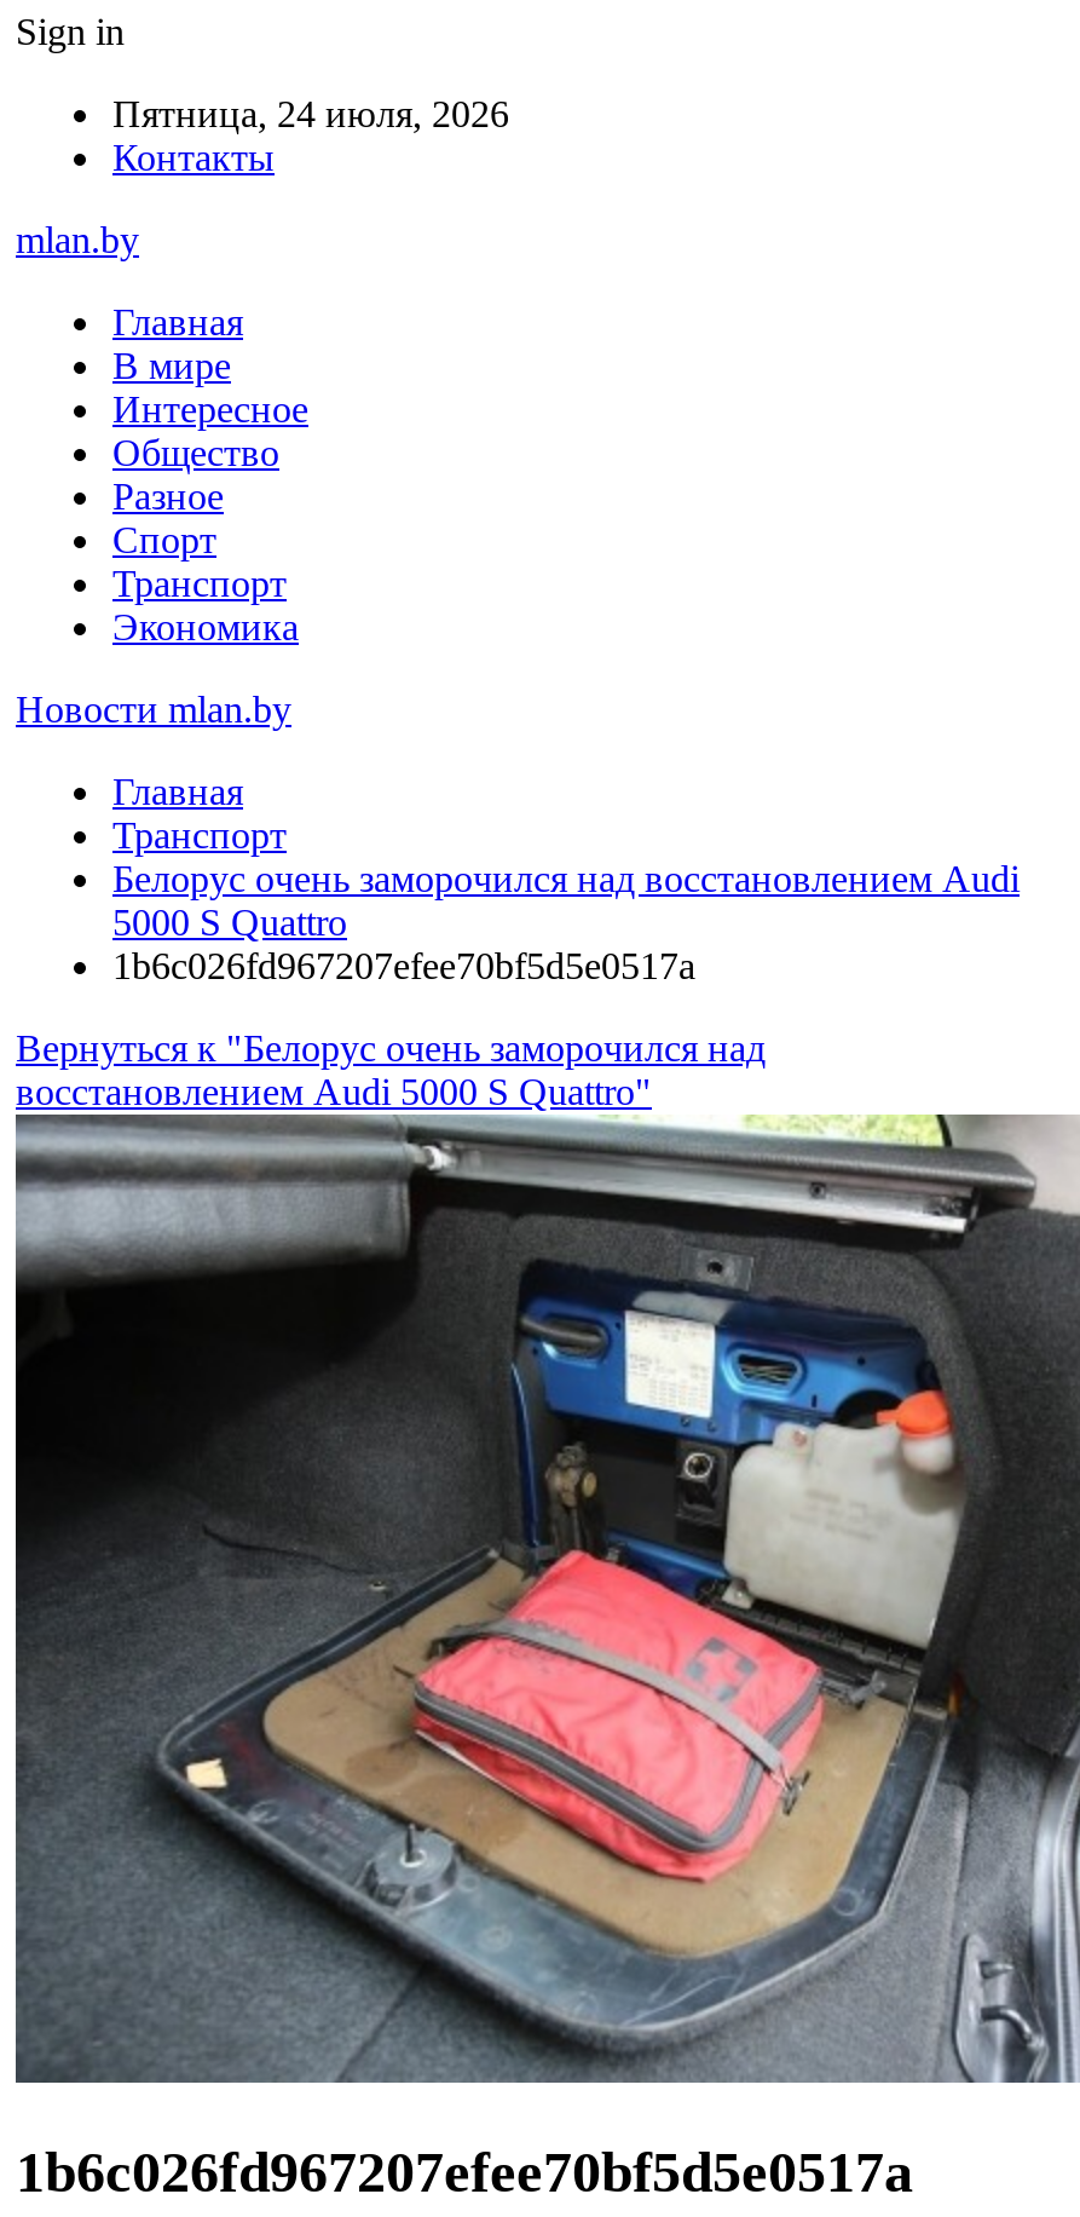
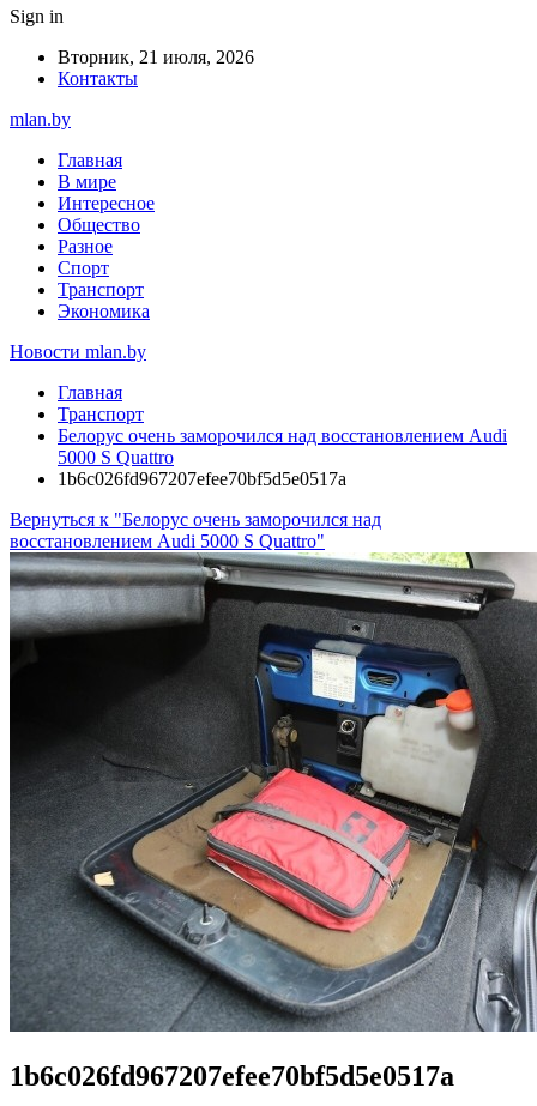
- Пятница, 24 июля, 2026
+ Вторник, 21 июля, 2026
